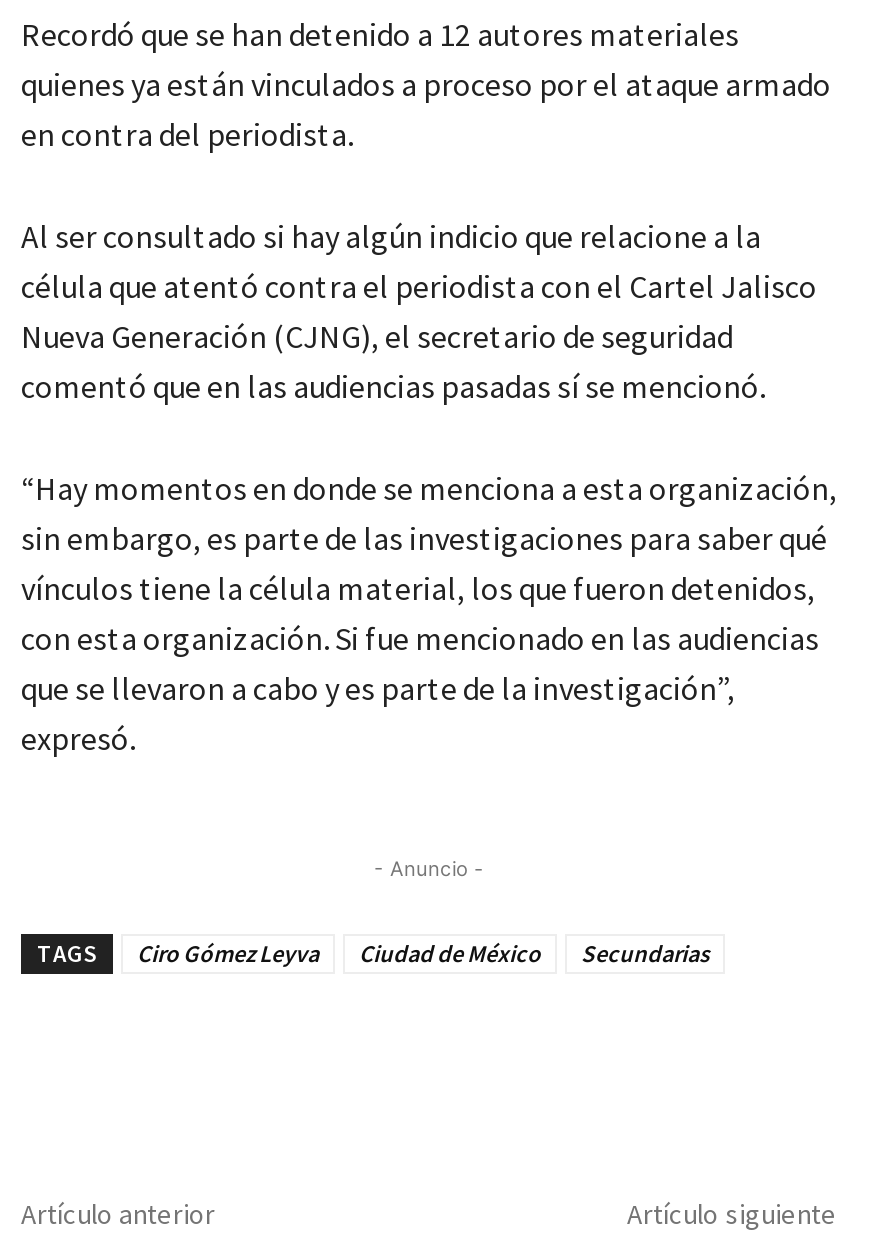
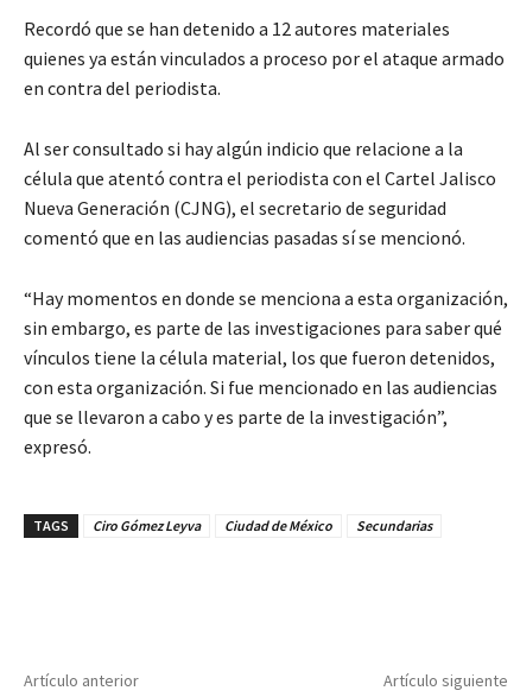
- - Anuncio -
